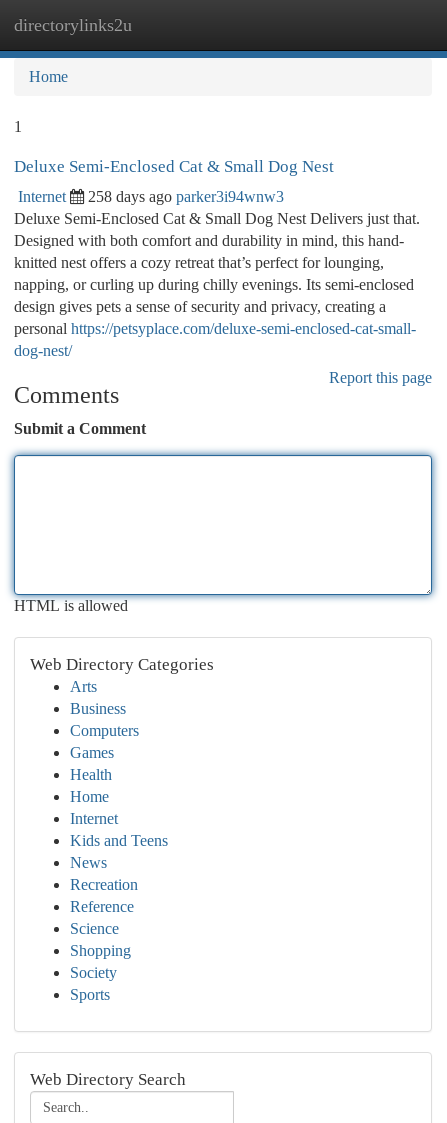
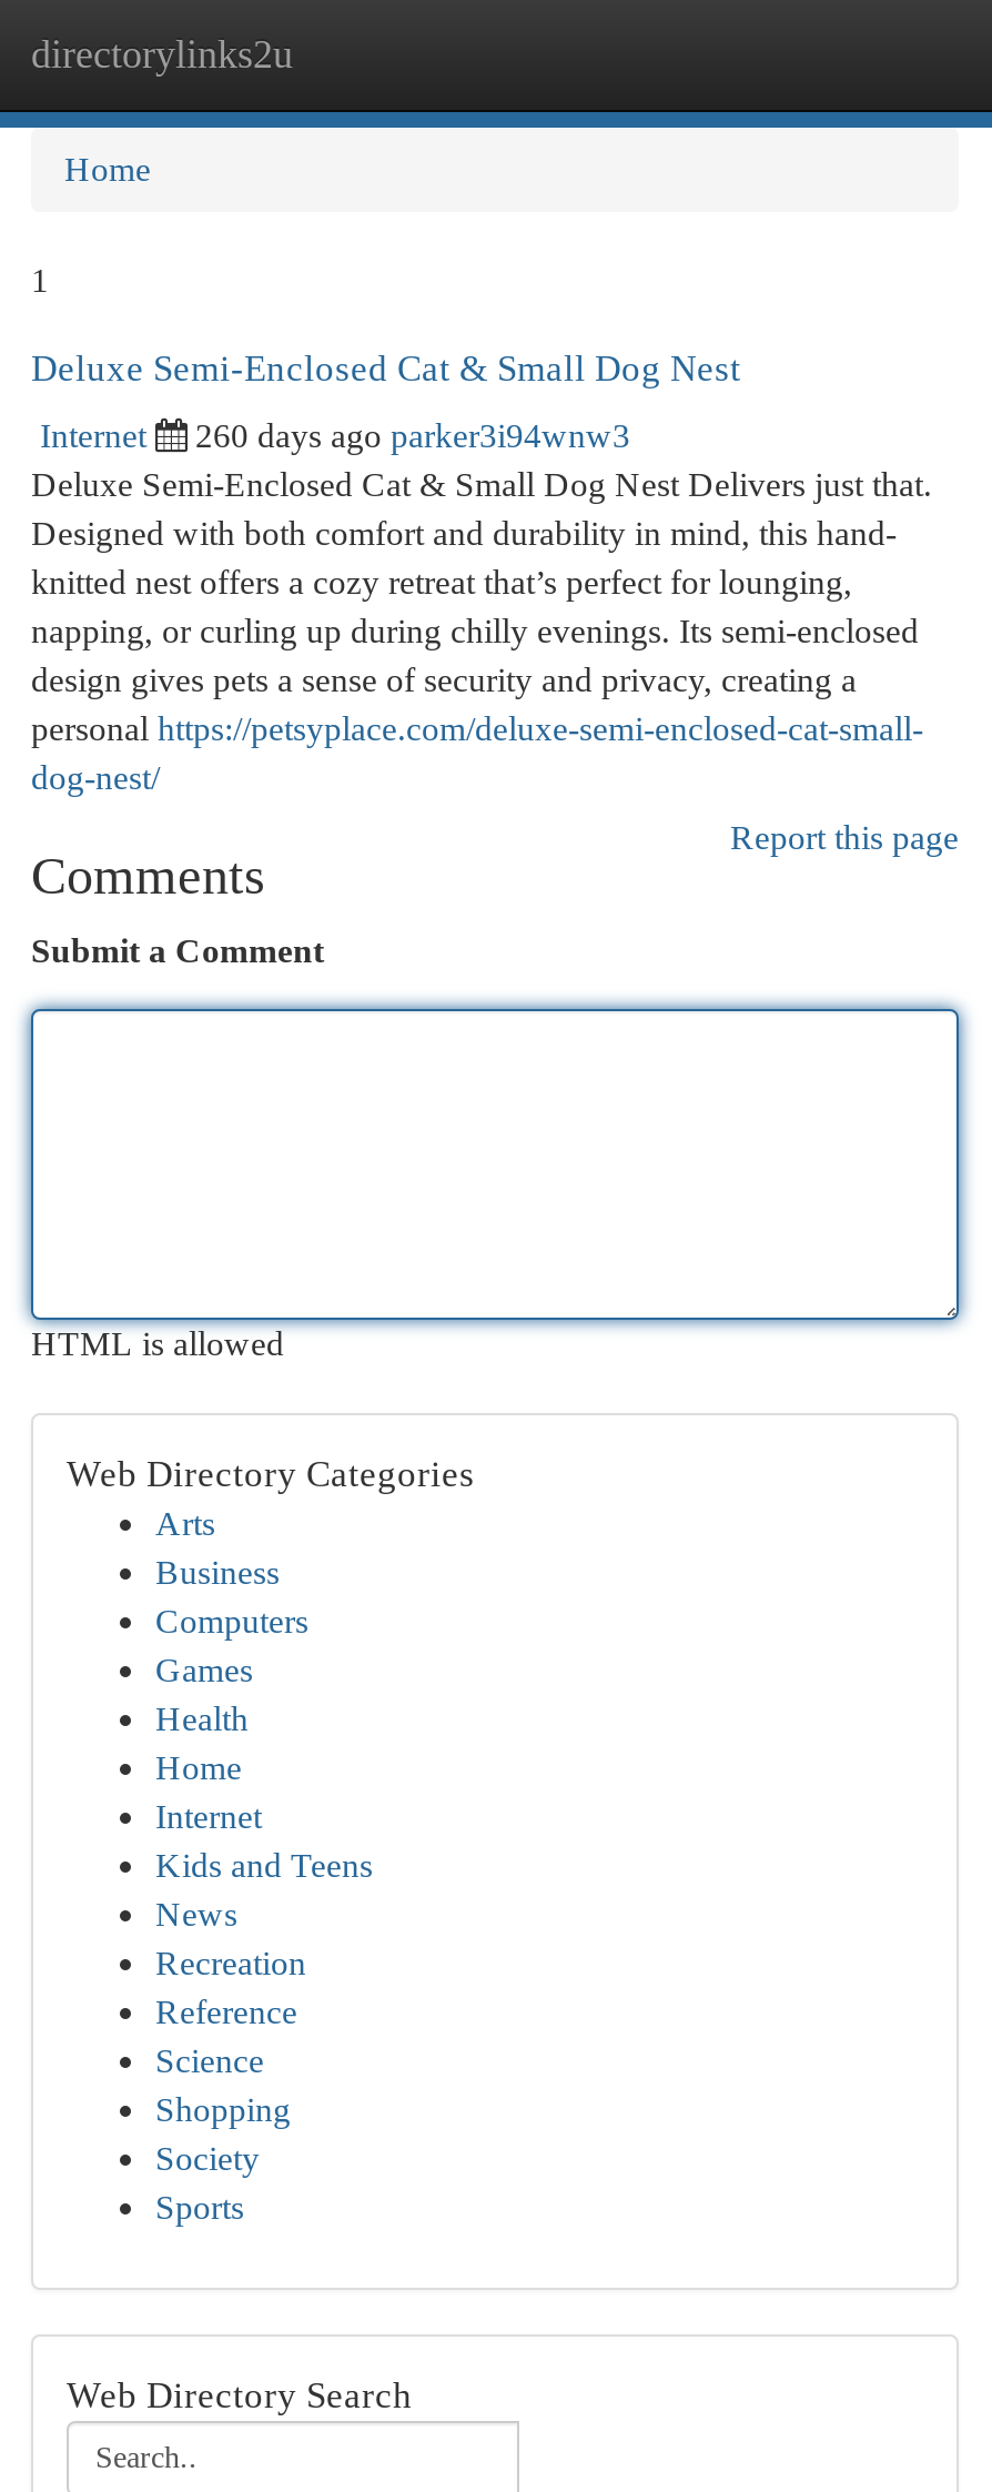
- 258 days ago parker3i94wnw3
+ 260 days ago parker3i94wnw3
